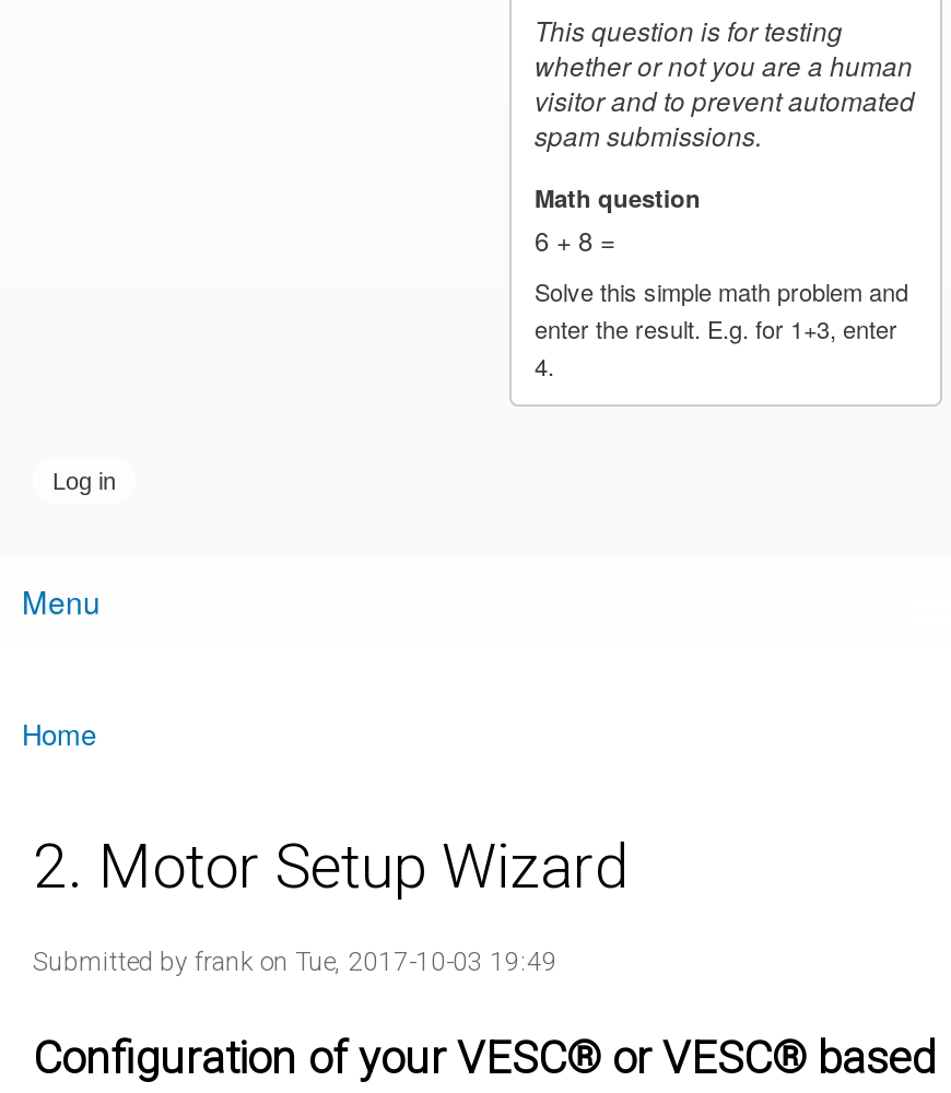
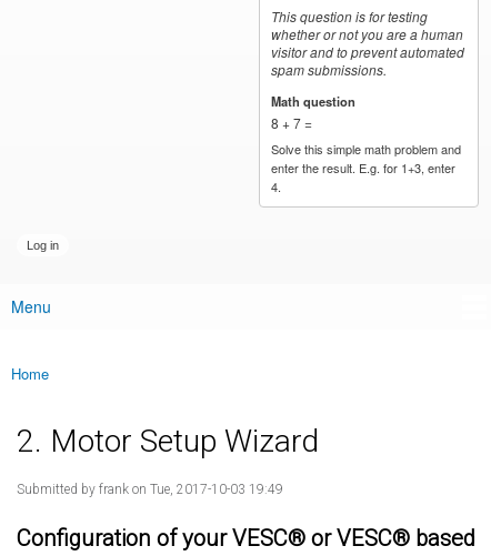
- 6 + 8 =
+ 8 + 7 =
